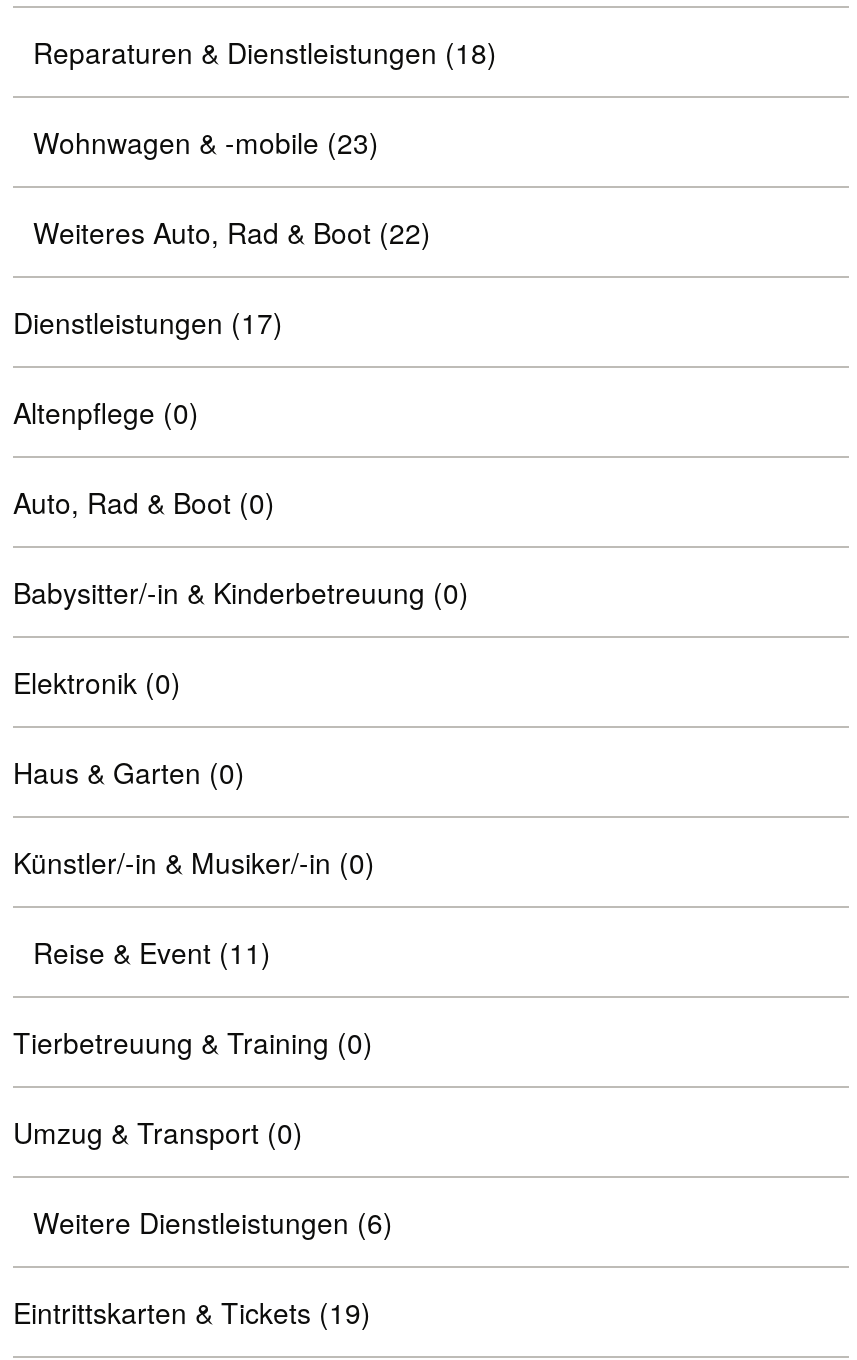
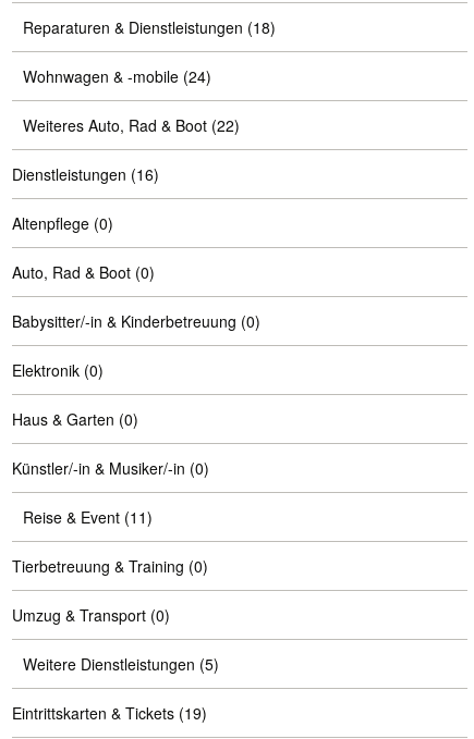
- Wohnwagen & -mobile (23)
+ Wohnwagen & -mobile (24)

- Dienstleistungen (17)
+ Dienstleistungen (16)

- Weitere Dienstleistungen (6)
+ Weitere Dienstleistungen (5)
